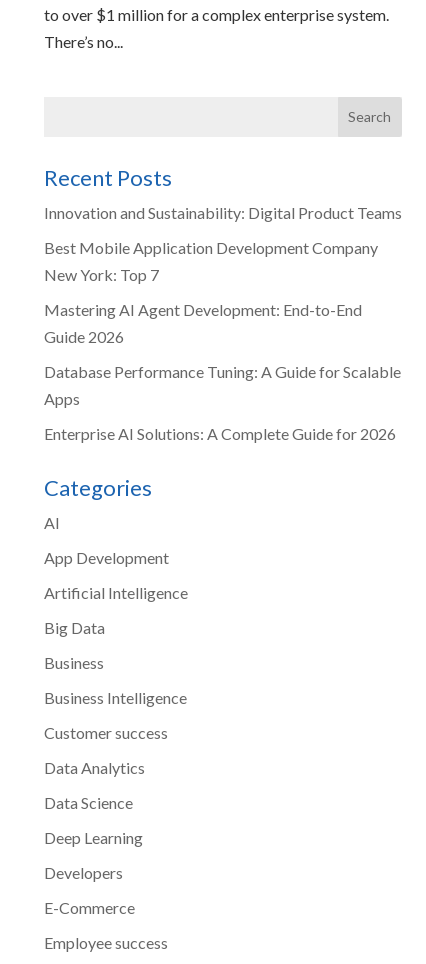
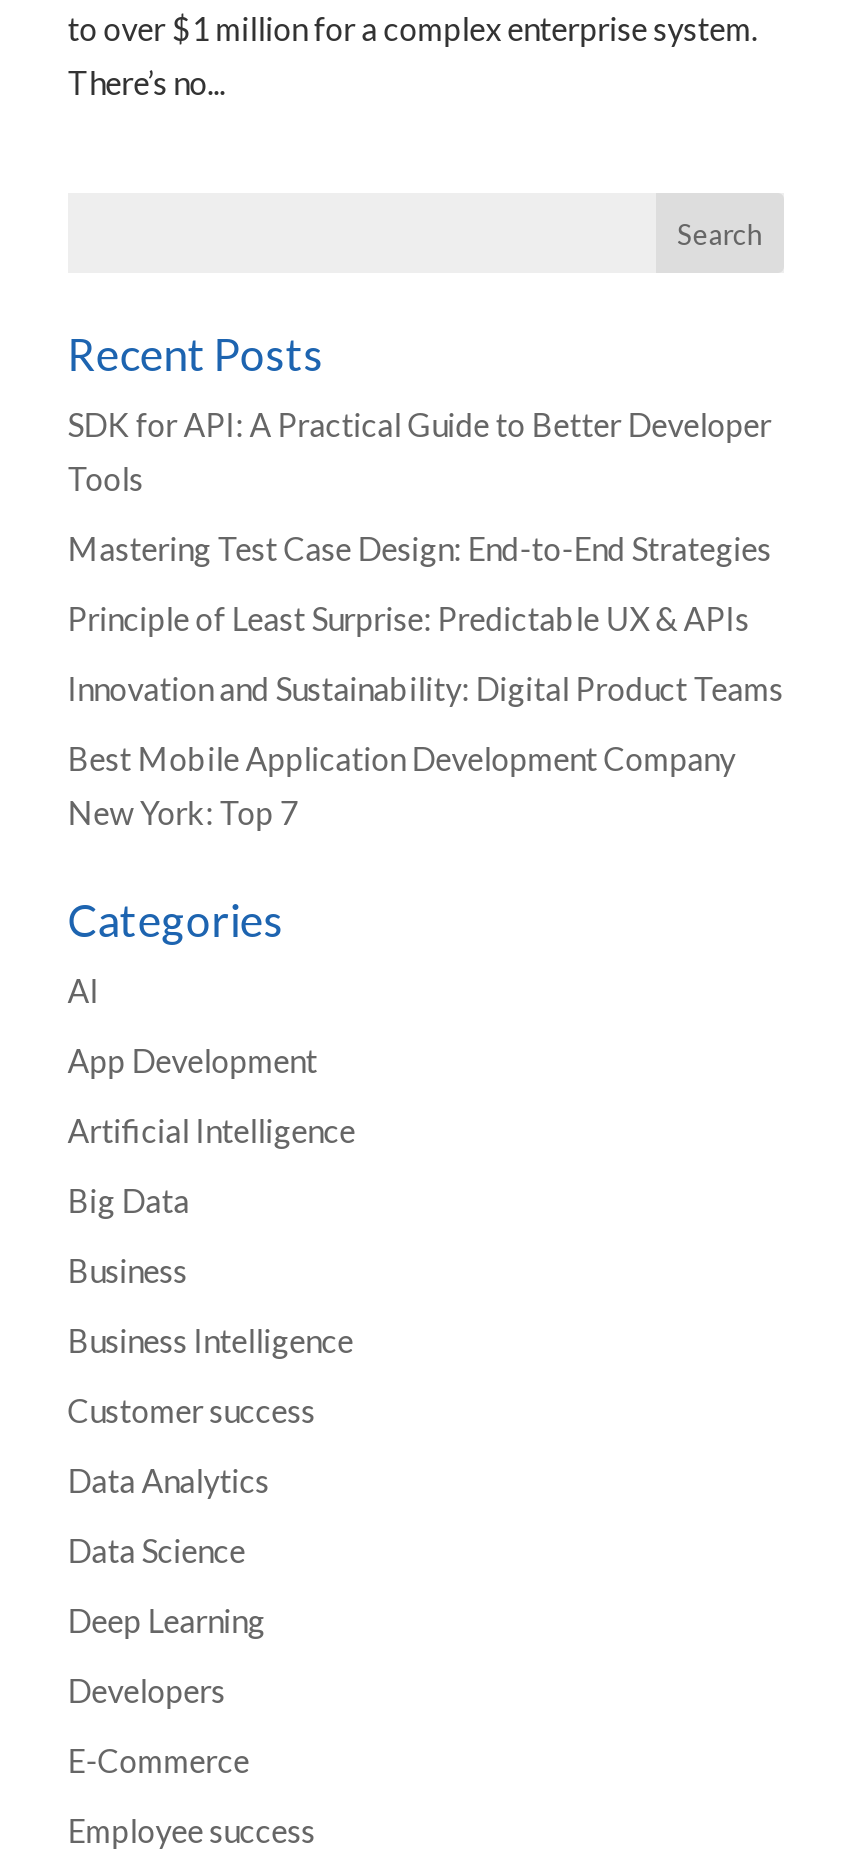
+ SDK for API: A Practical Guide to Better Developer
+ Tools
+ Mastering Test Case Design: End-to-End Strategies
+ Principle of Least Surprise: Predictable UX & APIs

moved down: Innovation and Sustainability: Digital Product Teams | Best Mobile Application Development Company | New York: Top 7

- Mastering AI Agent Development: End-to-End
- Guide 2026
- Database Performance Tuning: A Guide for Scalable
- Apps
- Enterprise AI Solutions: A Complete Guide for 2026
